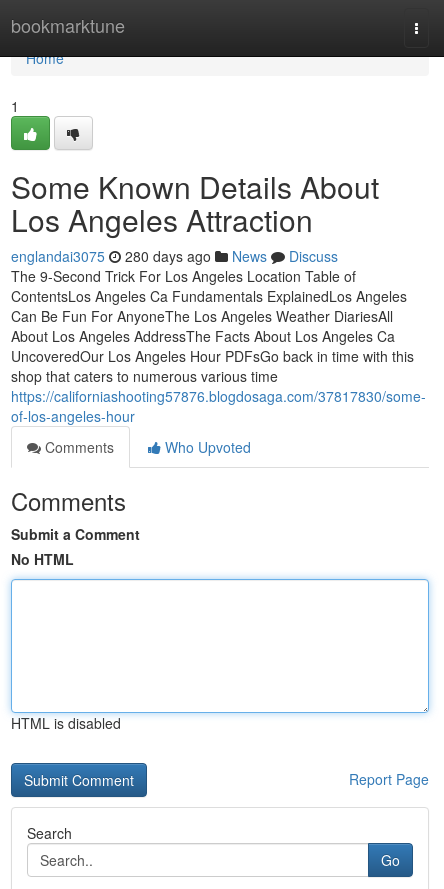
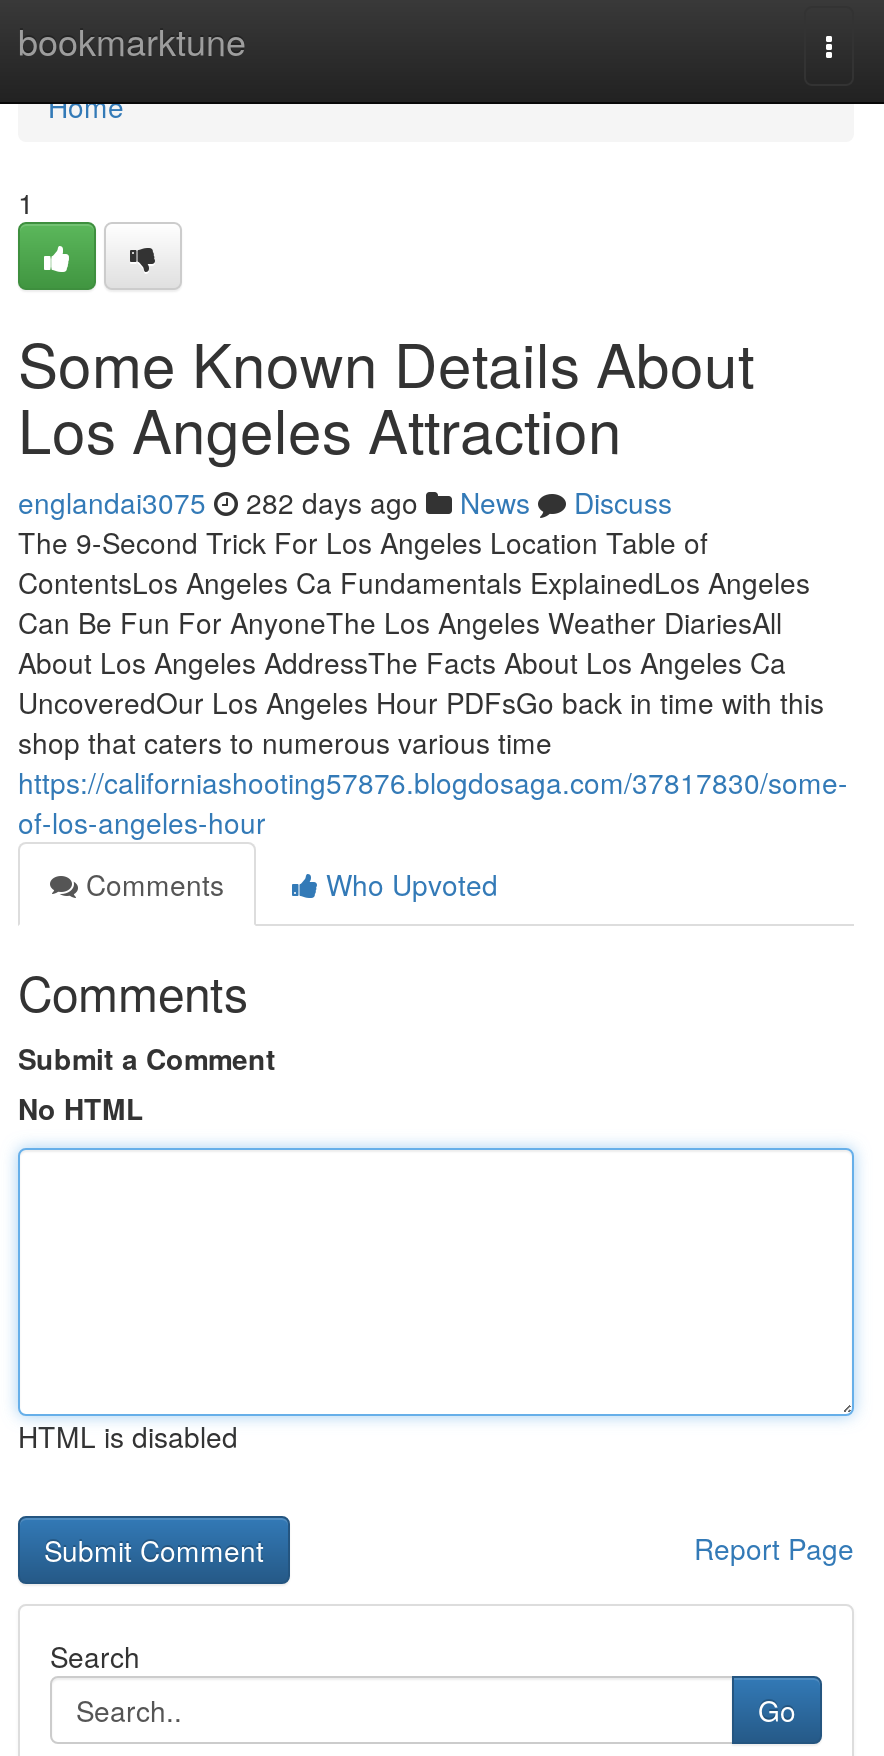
- englandai3075 280 days ago News Discuss
+ englandai3075 282 days ago News Discuss
